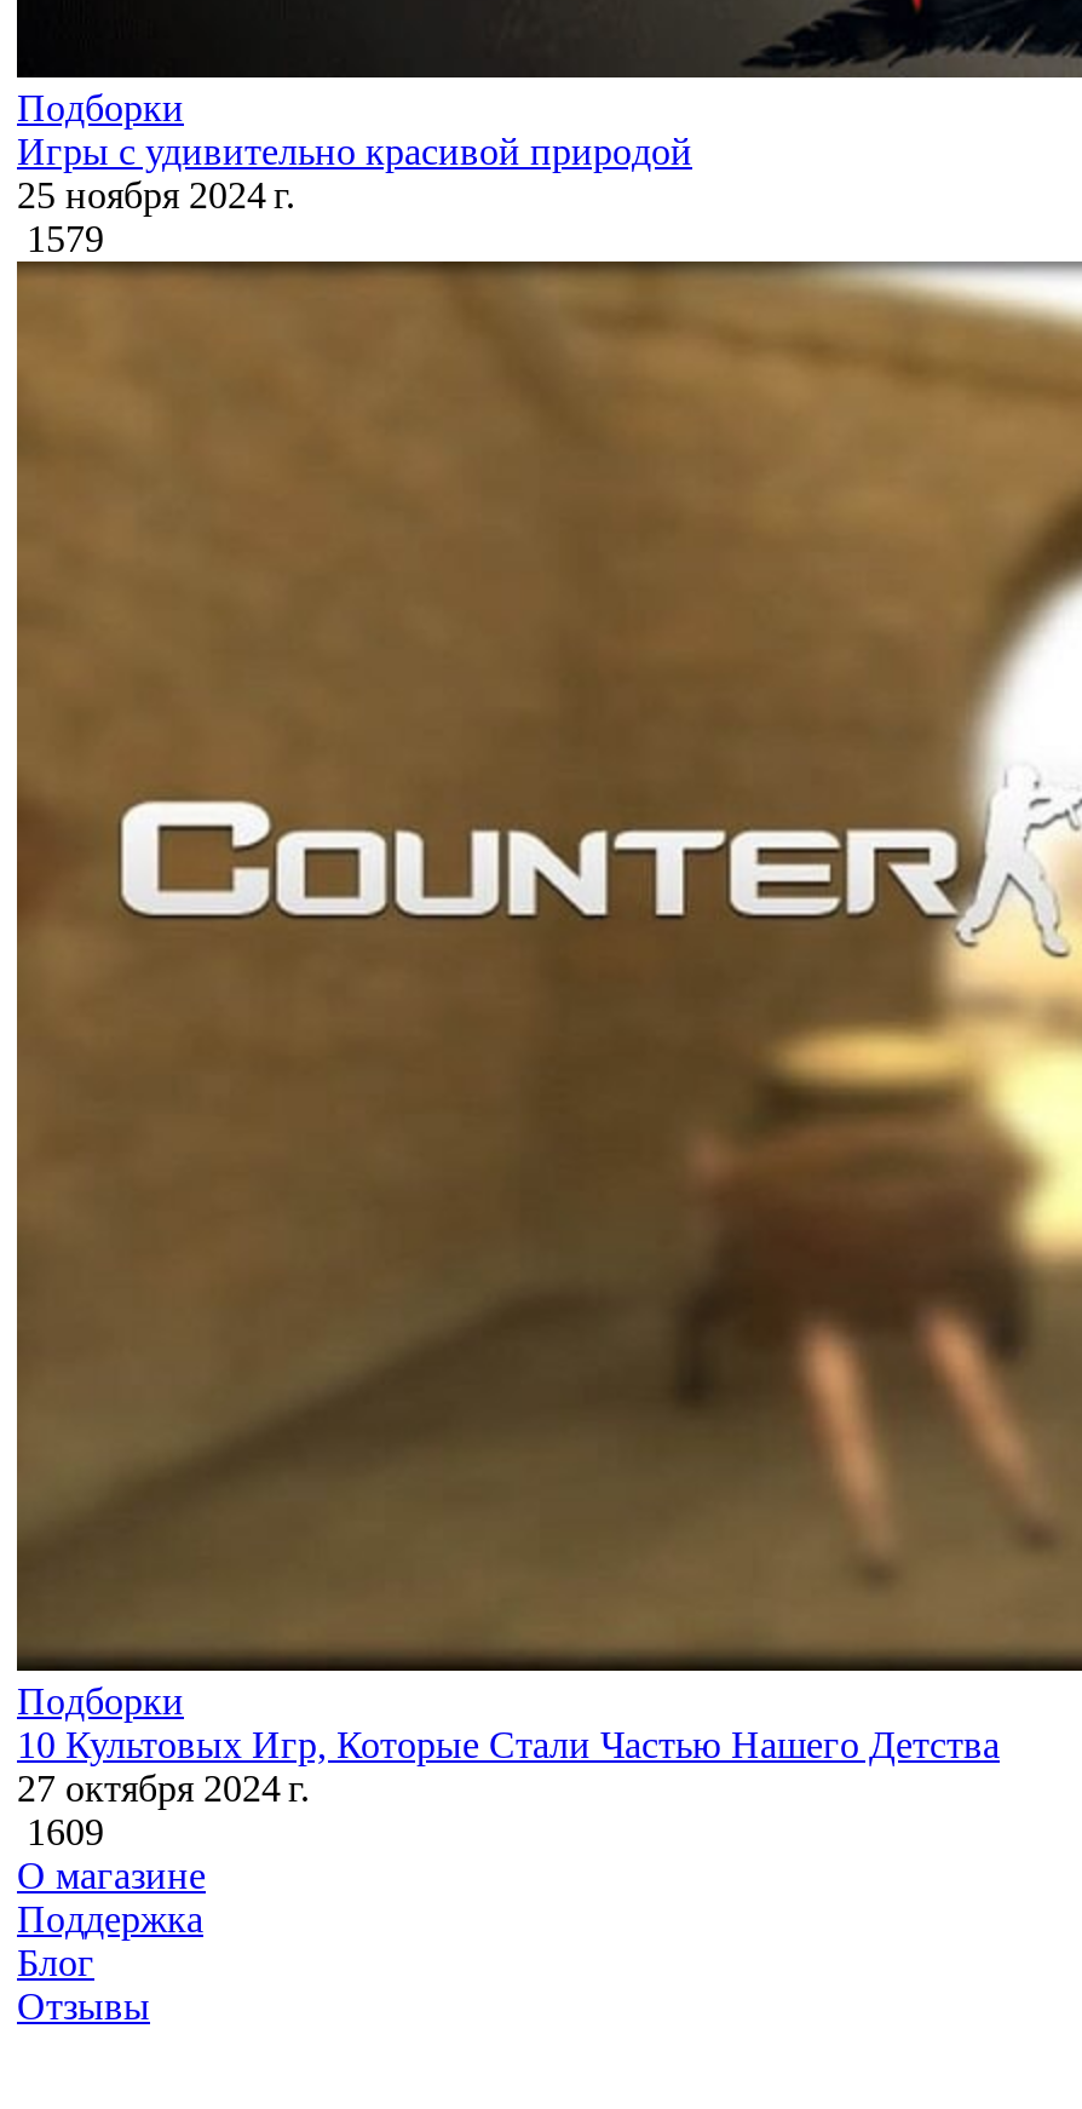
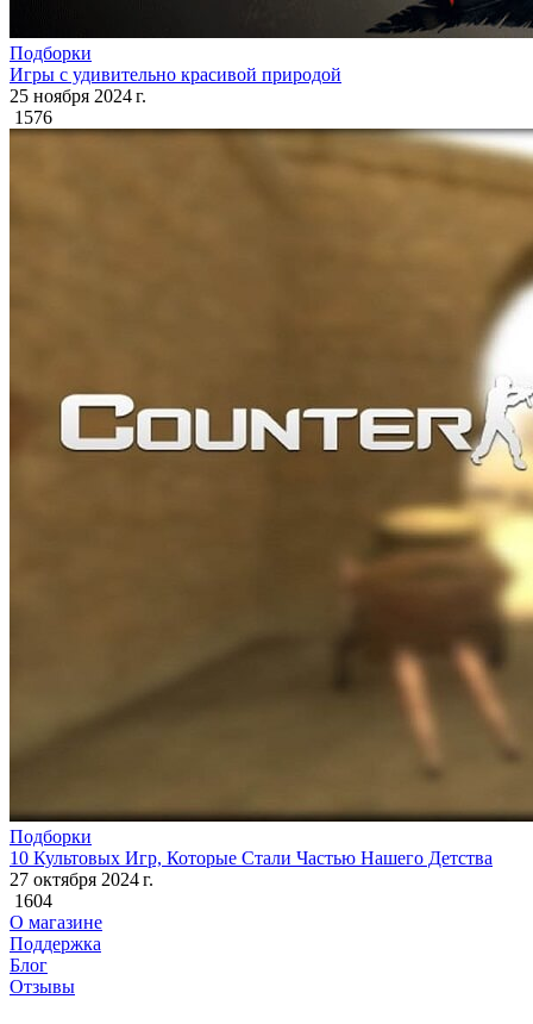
- 1579
+ 1576

- 1609
+ 1604
